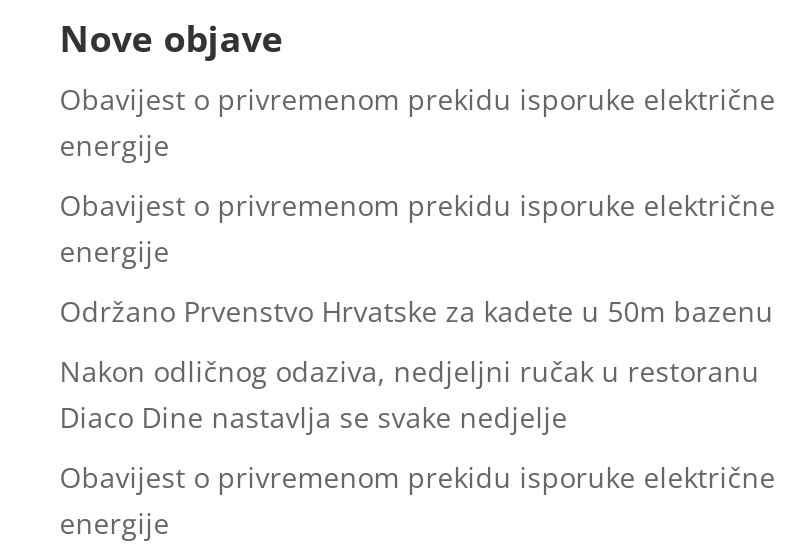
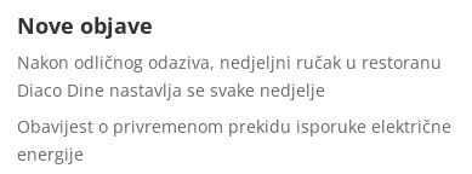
- Obavijest o privremenom prekidu isporuke električne
- energije
- Obavijest o privremenom prekidu isporuke električne
- energije
- Održano Prvenstvo Hrvatske za kadete u 50m bazenu
